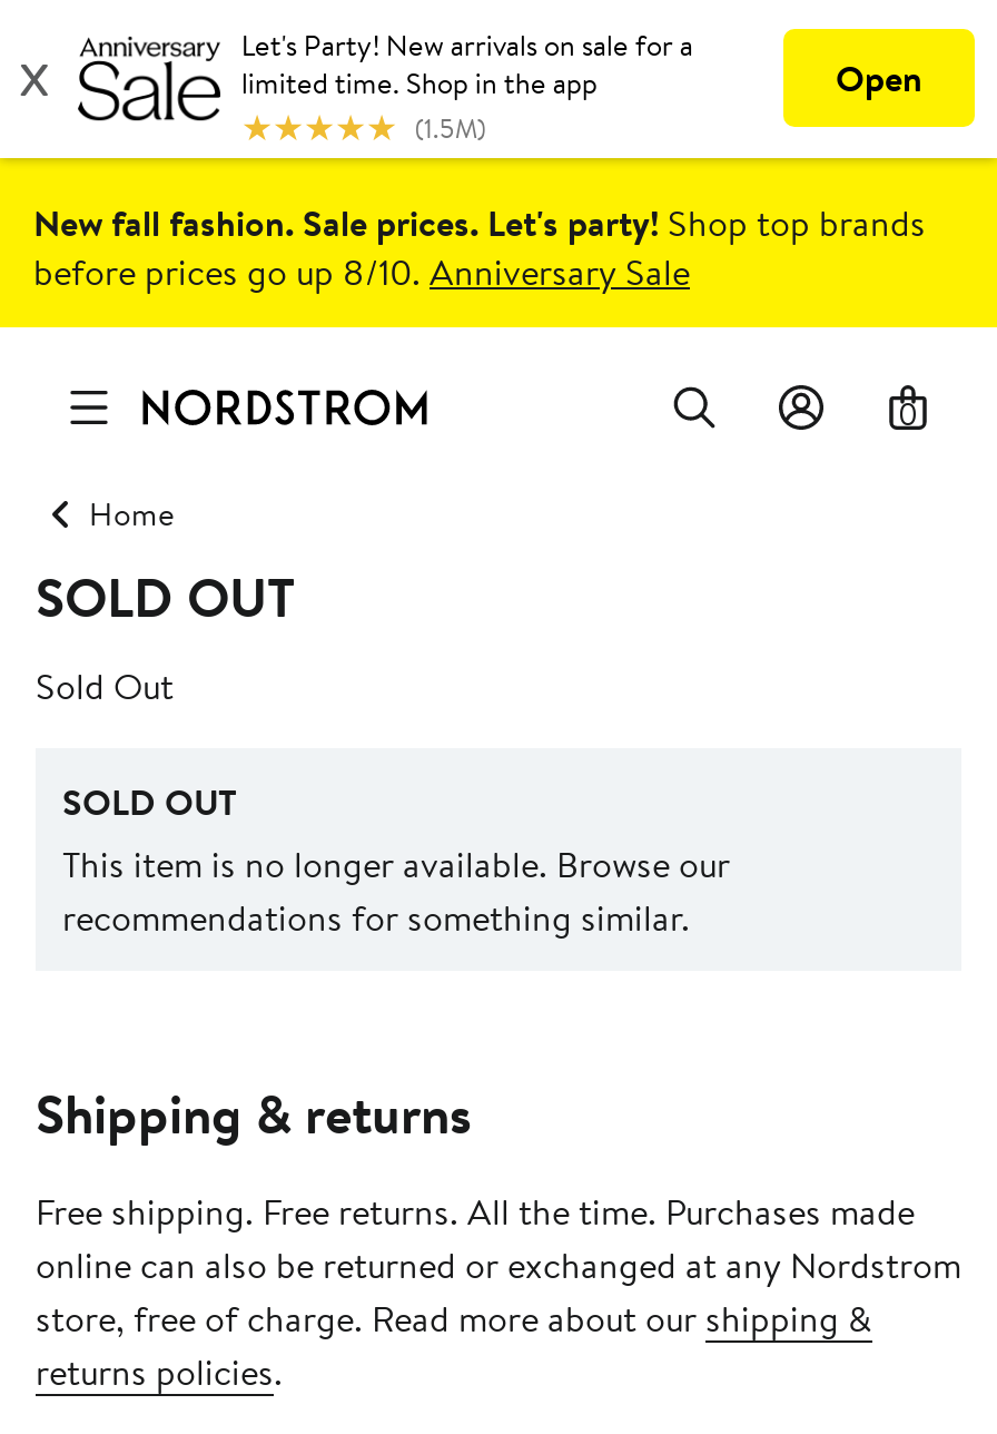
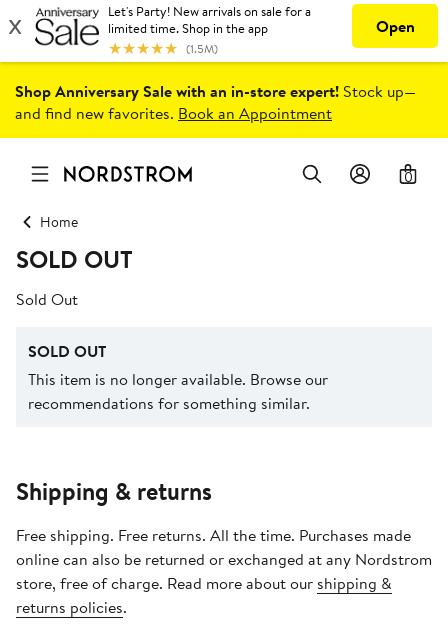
- New fall fashion. Sale prices. Let's party! Shop top brands
- before prices go up 8/10. Anniversary Sale
+ Shop Anniversary Sale with an in-store expert! Stock up—
+ and find new favorites. Book an Appointment
